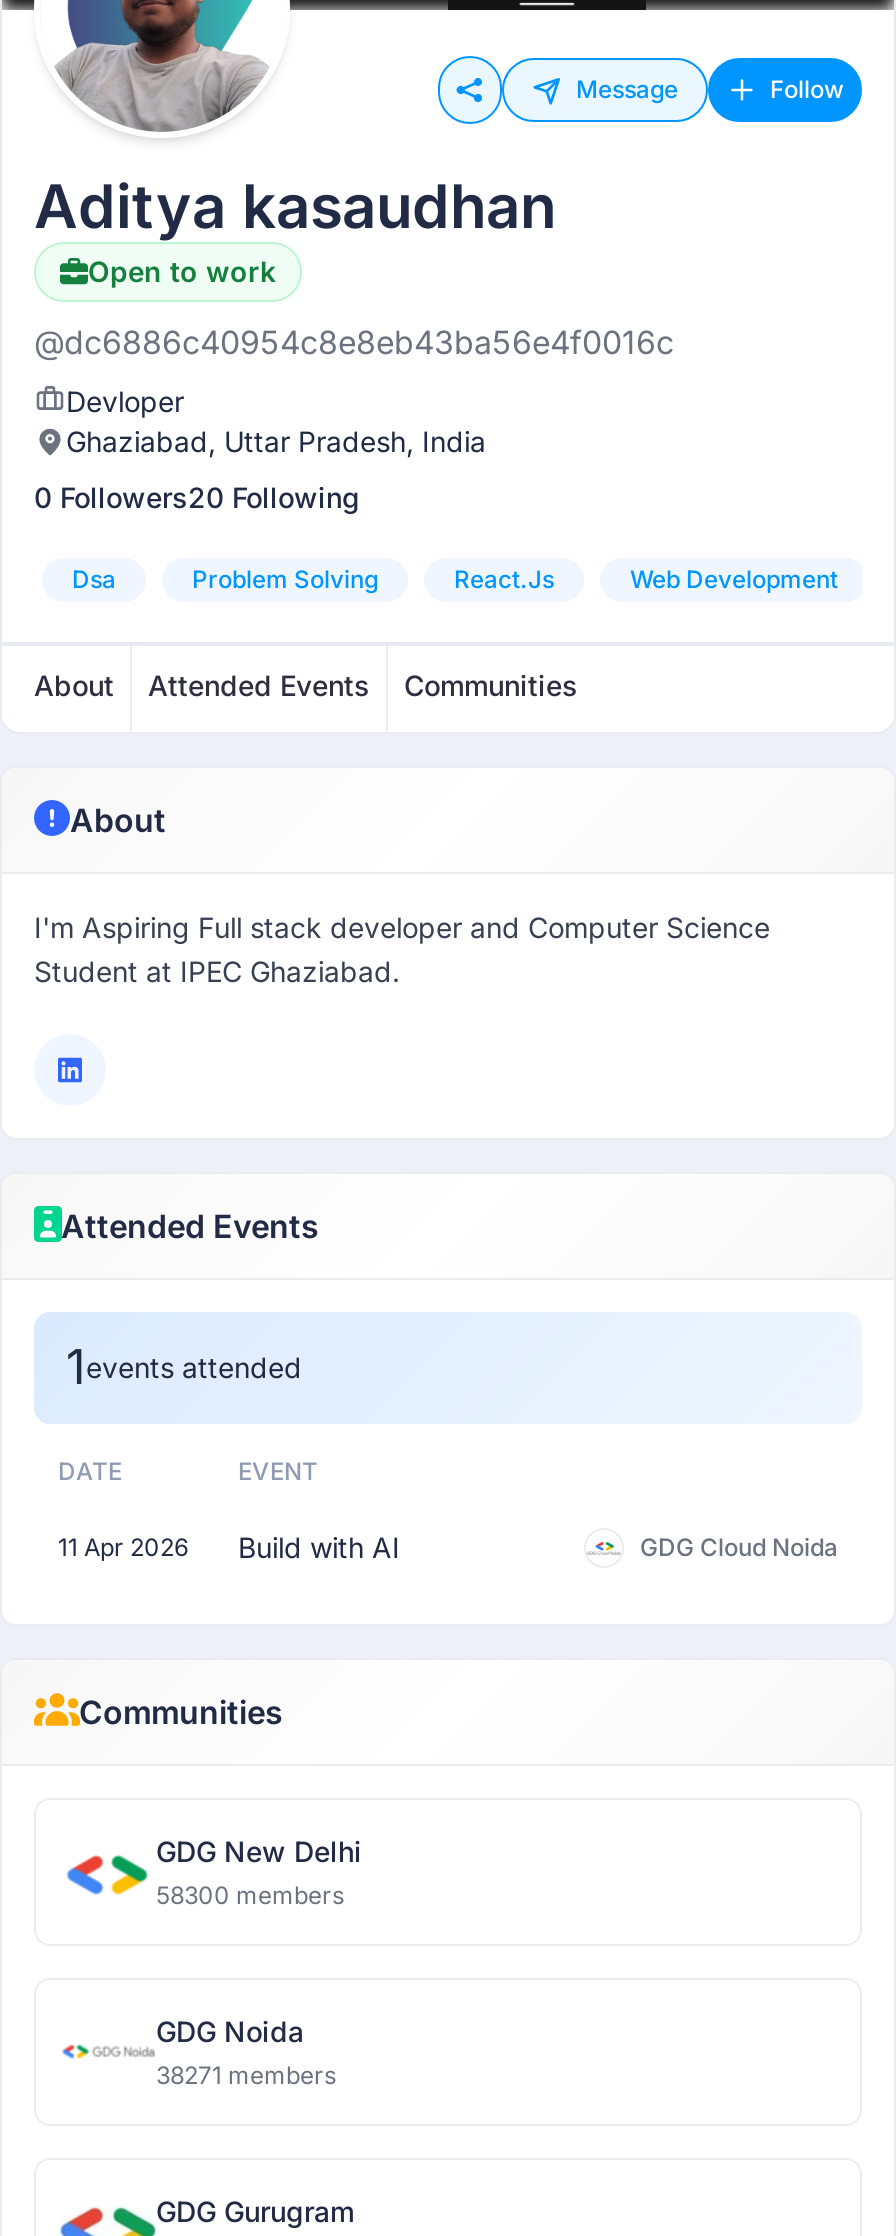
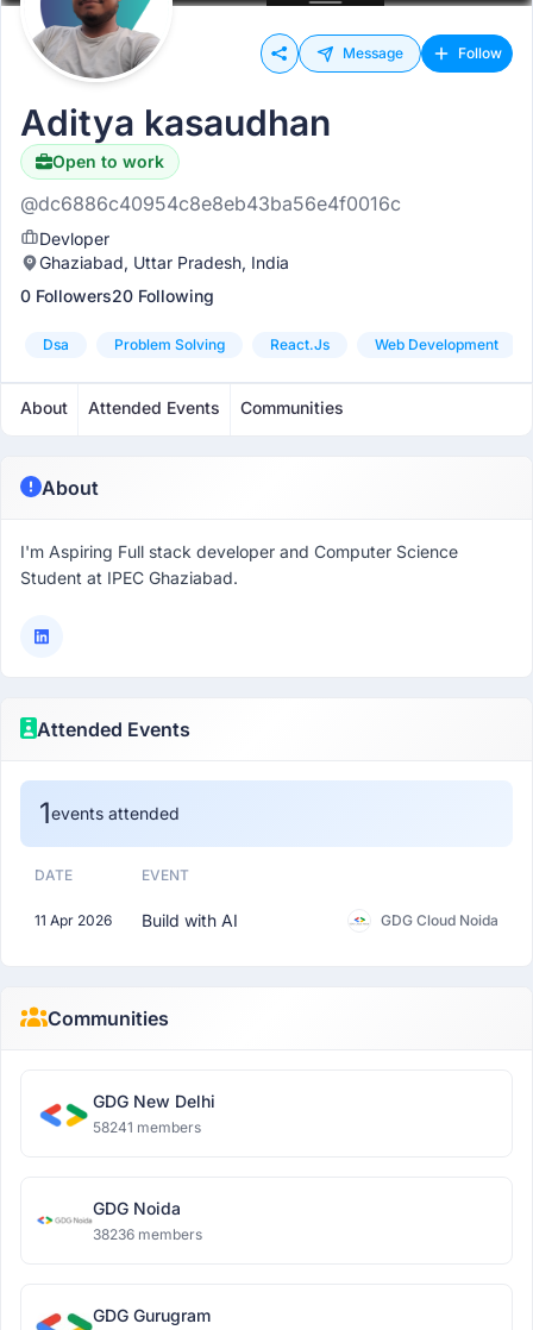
- 58300 members
+ 58241 members

- 38271 members
+ 38236 members
